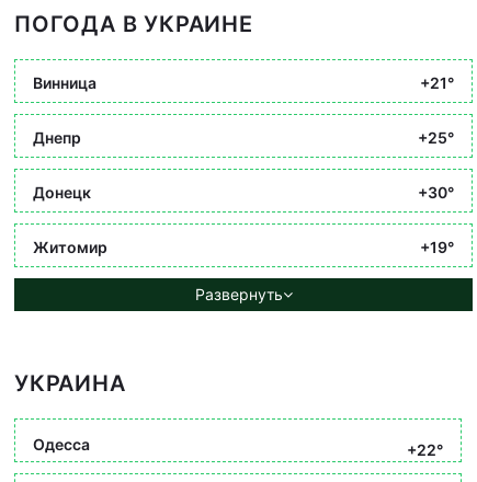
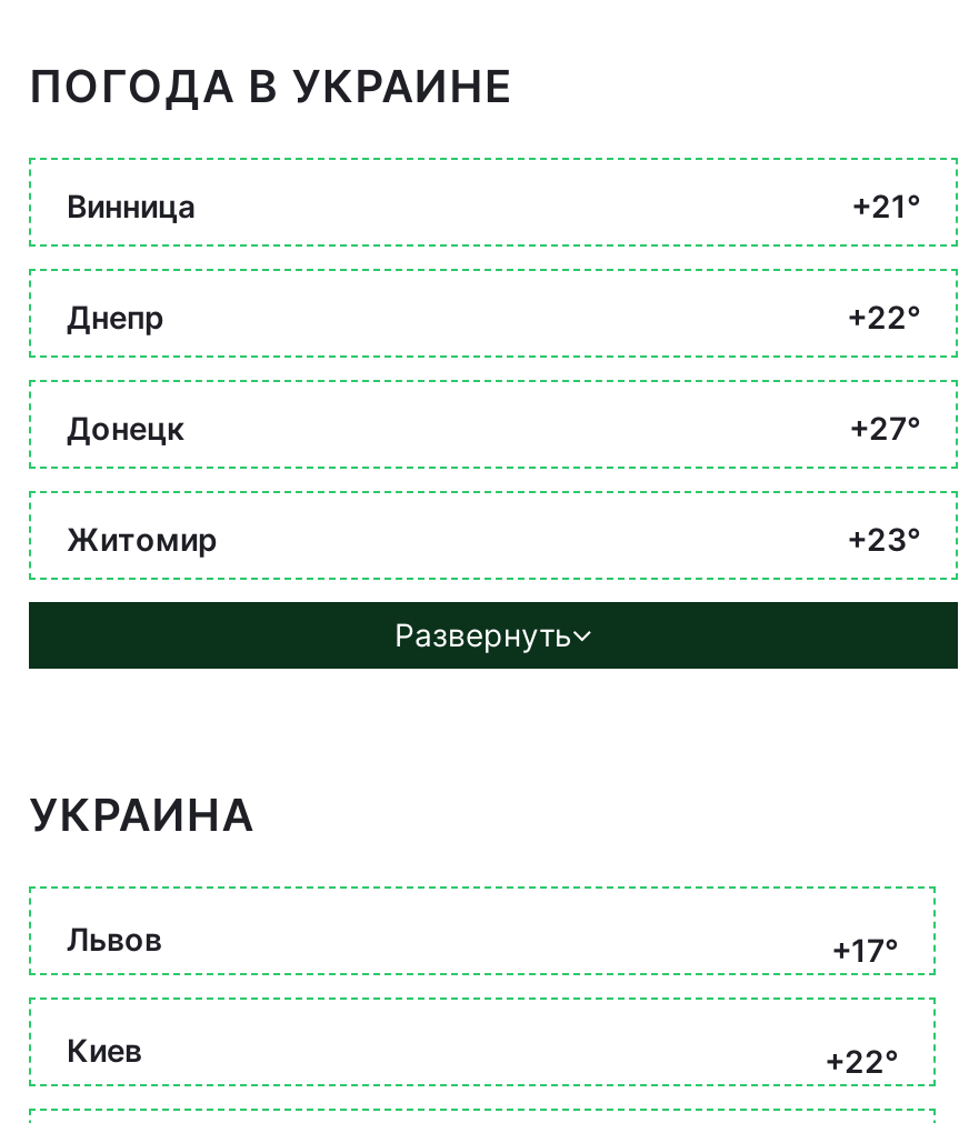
- +25°
+ +22°

- +30°
+ +27°

- +19°
+ +23°

- Одесса
+ Львов
+ +17°
+ Киев
